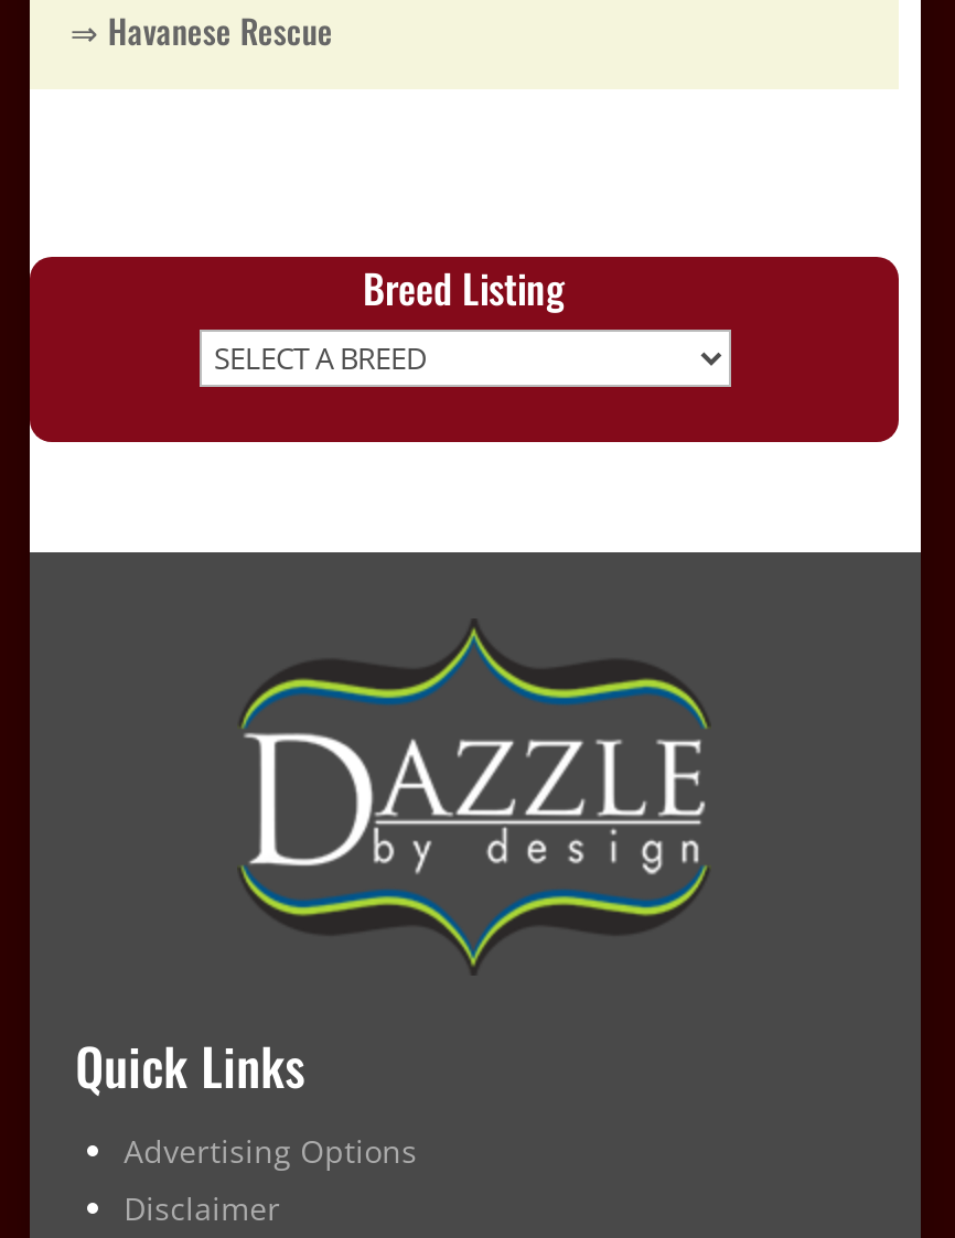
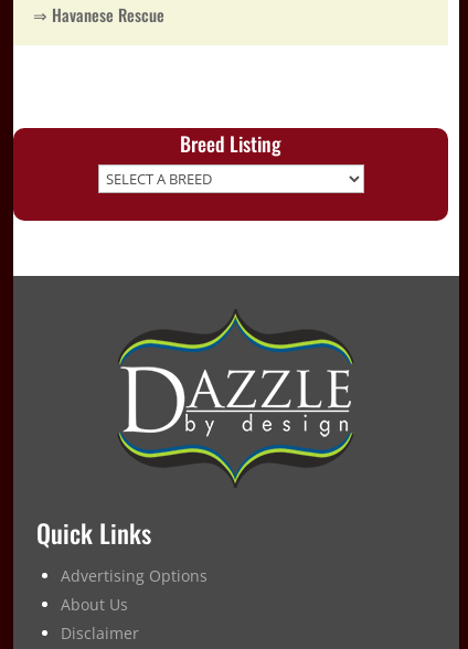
+ About Us
